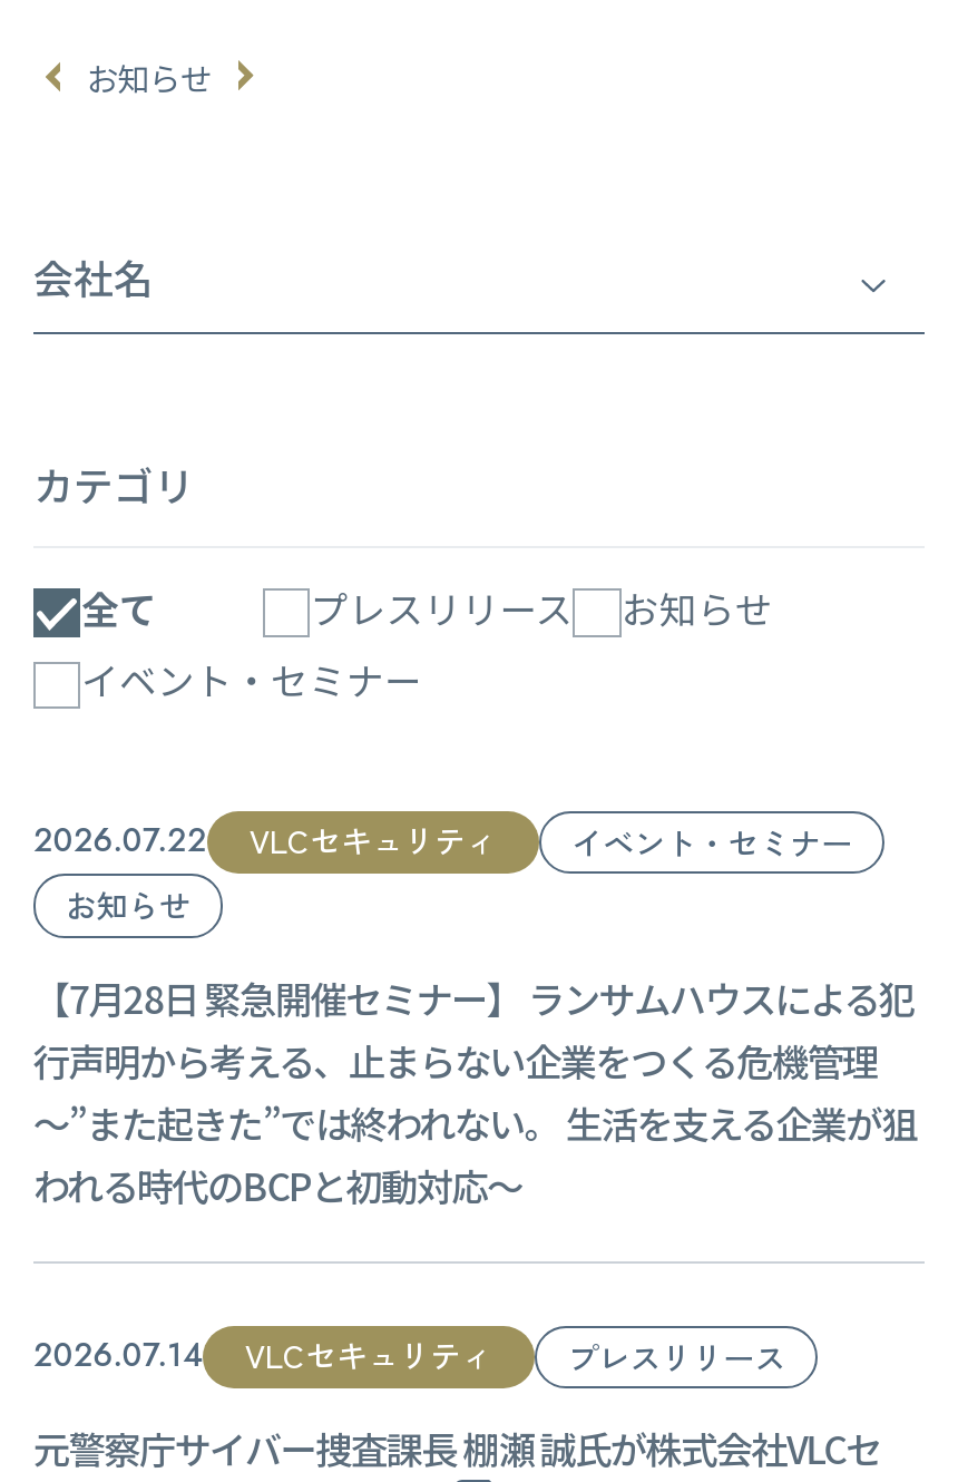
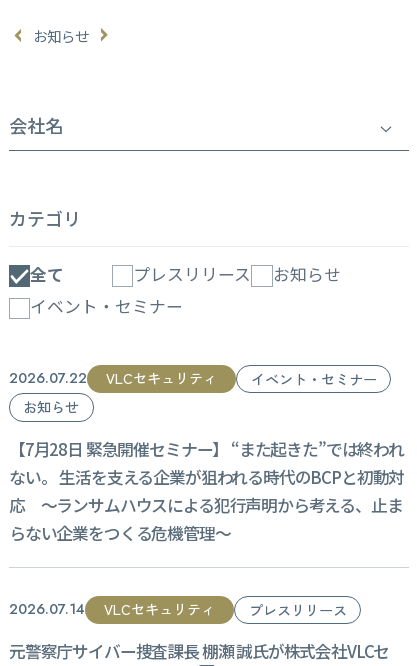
- 【7月28日 緊急開催セミナー】 ランサムハウスによる犯
- 行声明から考える、止まらない企業をつくる危機管理
- ～”また起きた”では終われない。 生活を支える企業が狙
- われる時代のBCPと初動対応～
+ 【7月28日 緊急開催セミナー】 “また起きた”では終われ
+ ない。 生活を支える企業が狙われる時代のBCPと初動対
+ 応 ～ランサムハウスによる犯行声明から考える、止ま
+ らない企業をつくる危機管理～
